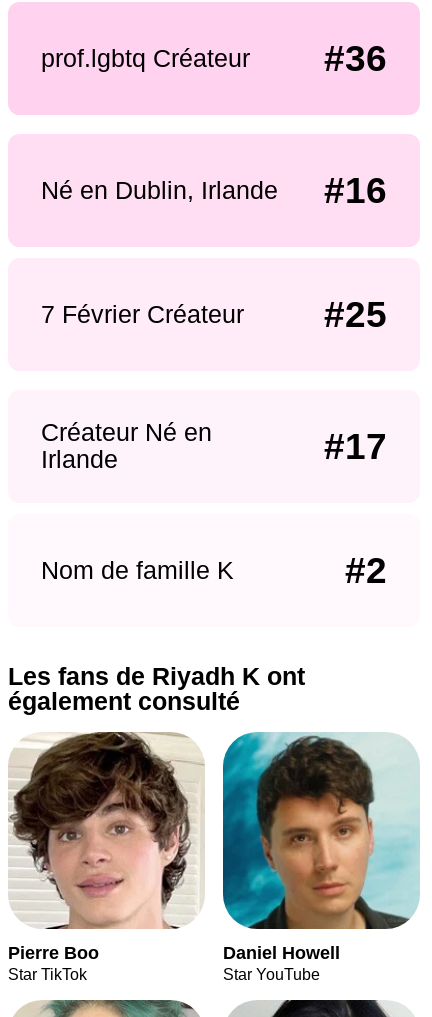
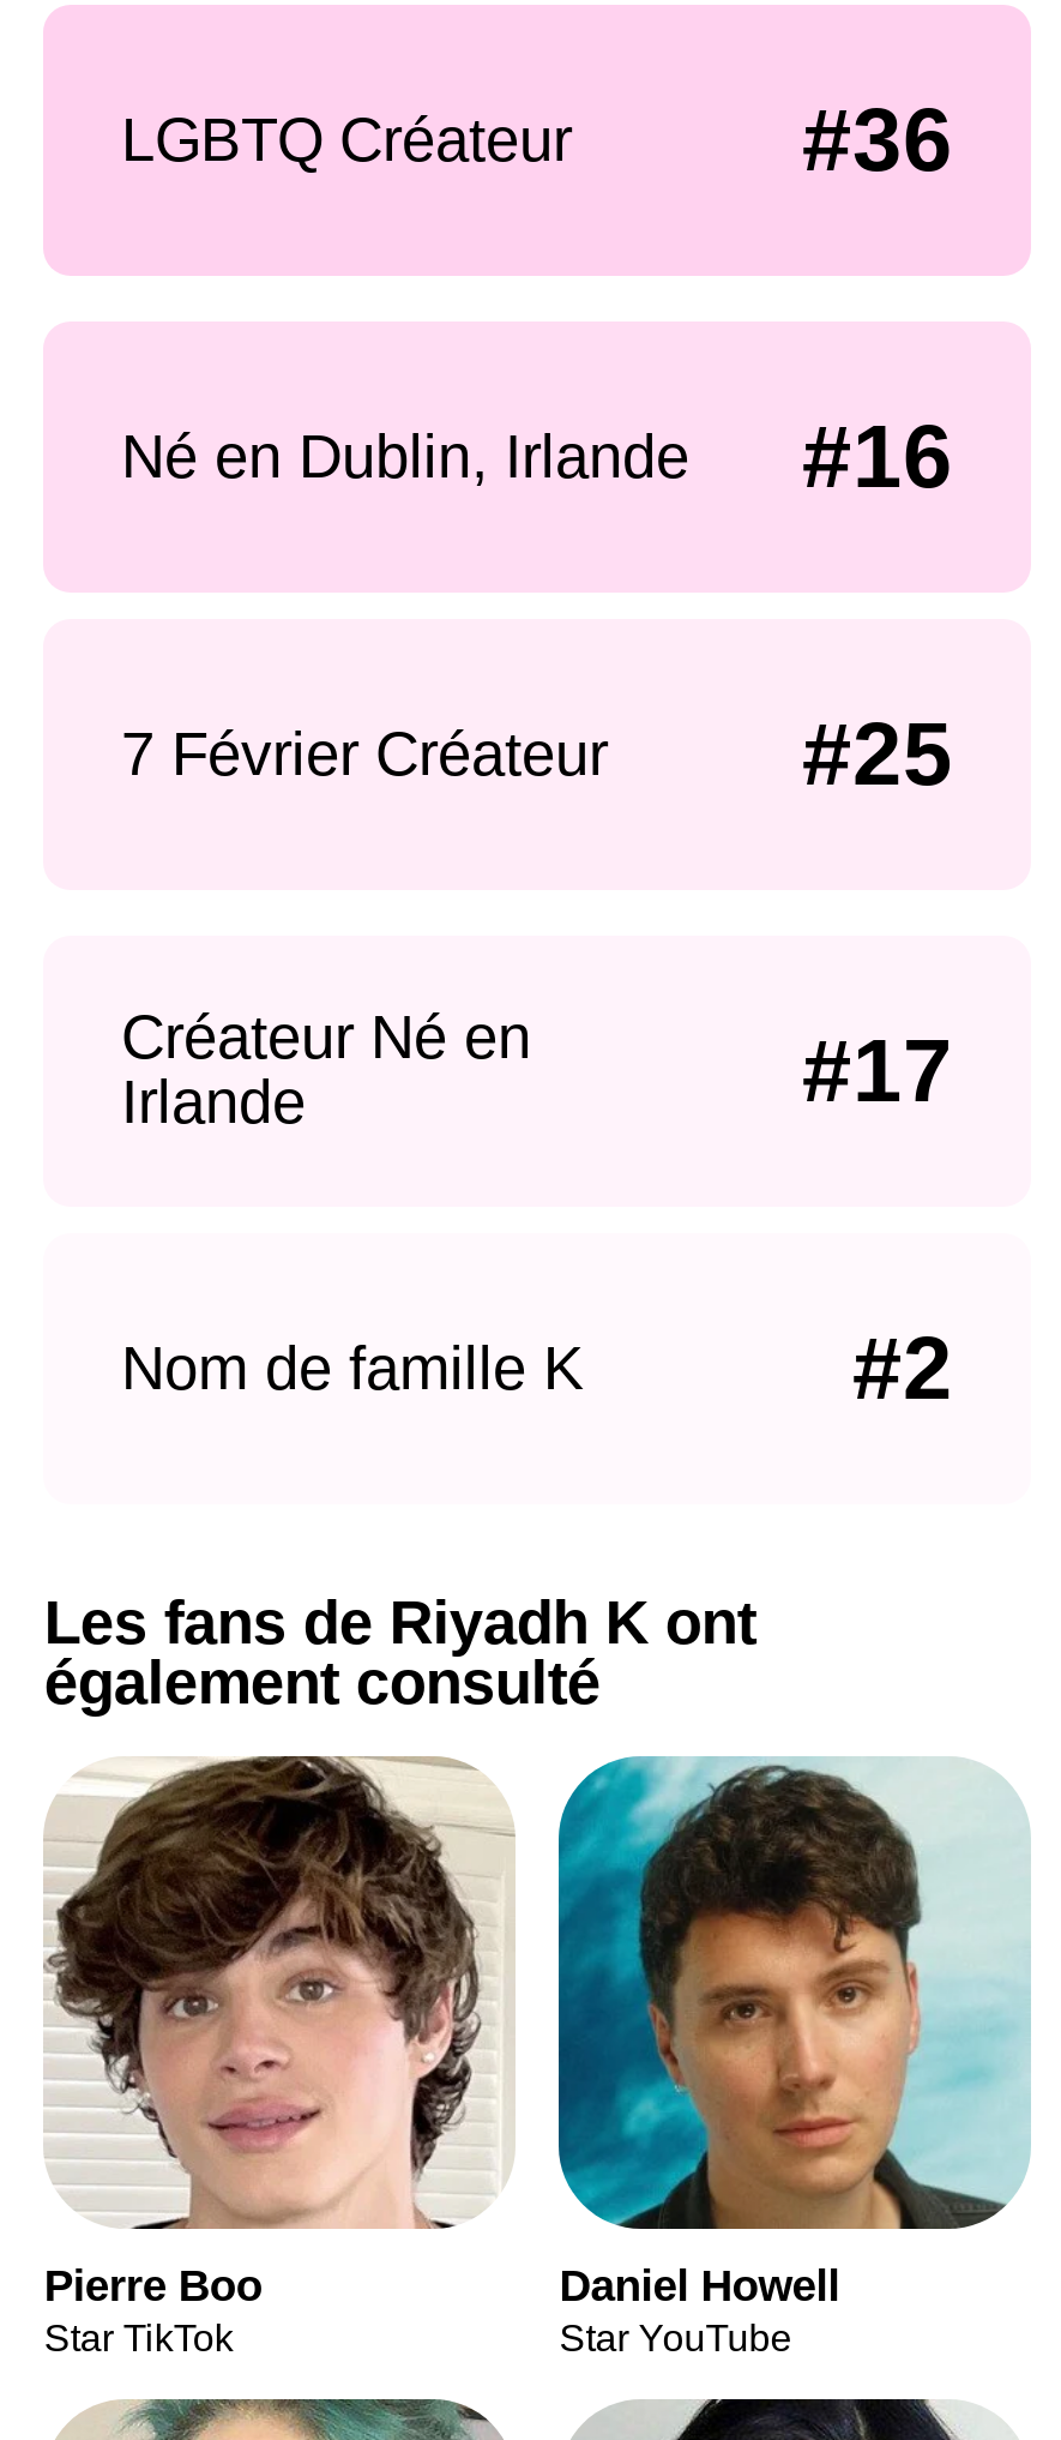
- prof.lgbtq Créateur
+ LGBTQ Créateur
